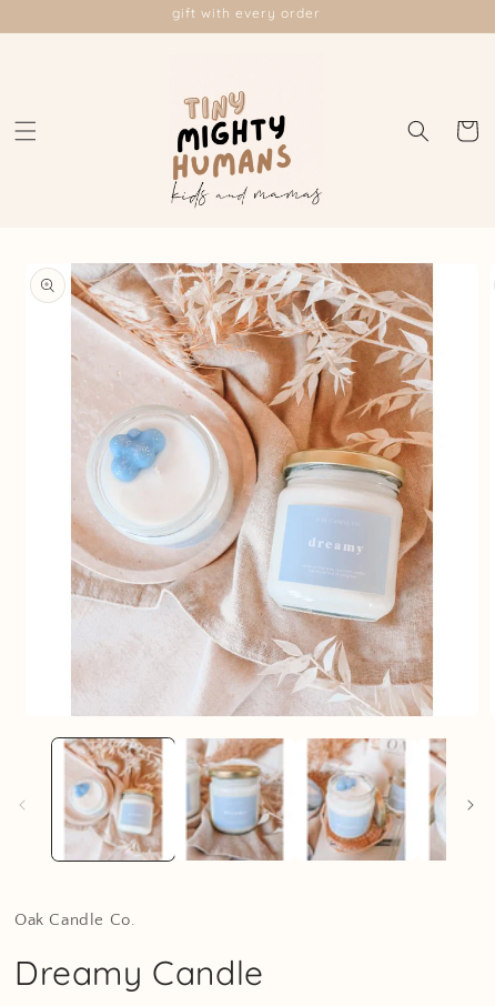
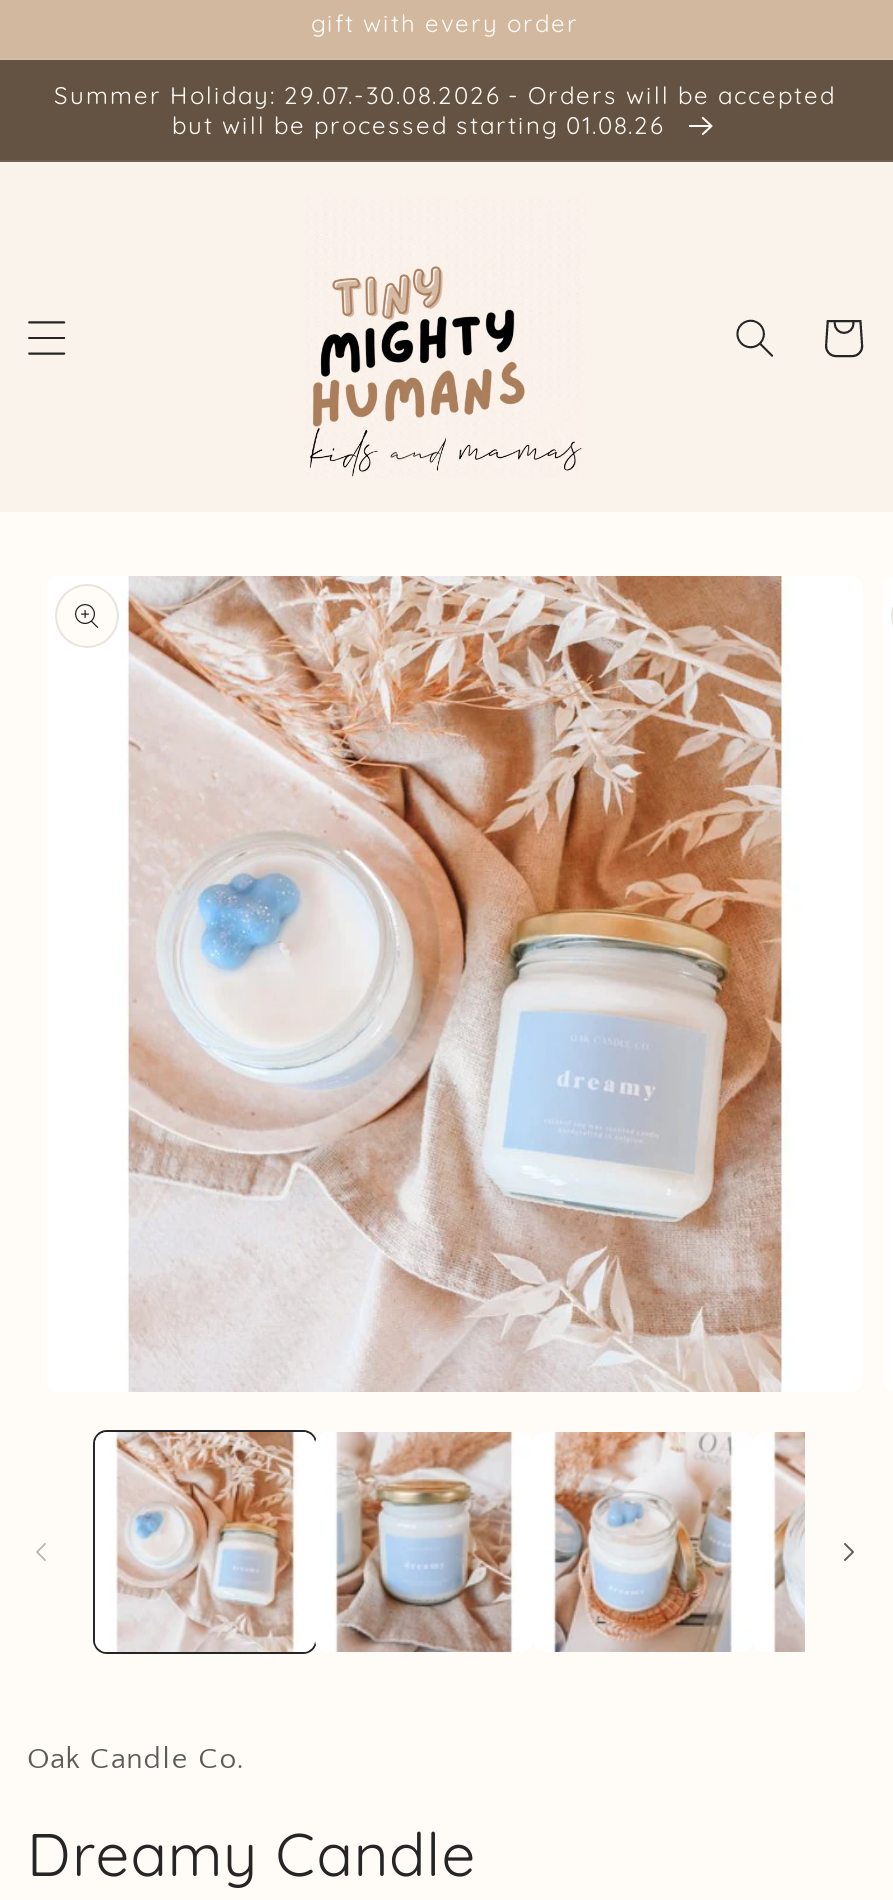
+ Summer Holiday: 29.07.-30.08.2026 - Orders will be accepted
+ but will be processed starting 01.08.26
